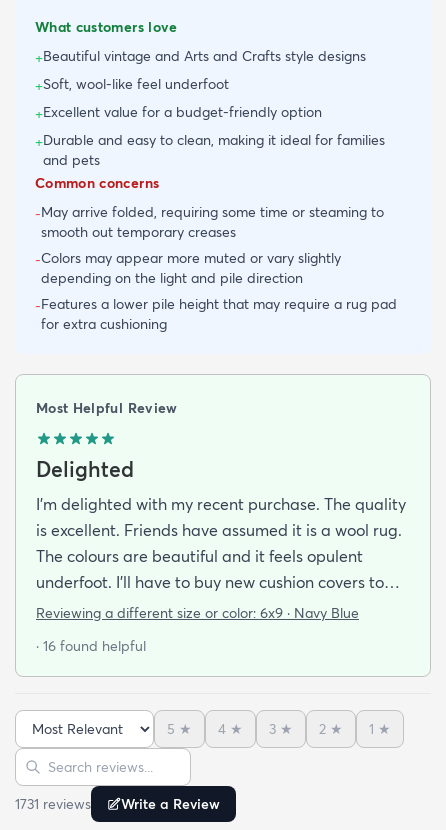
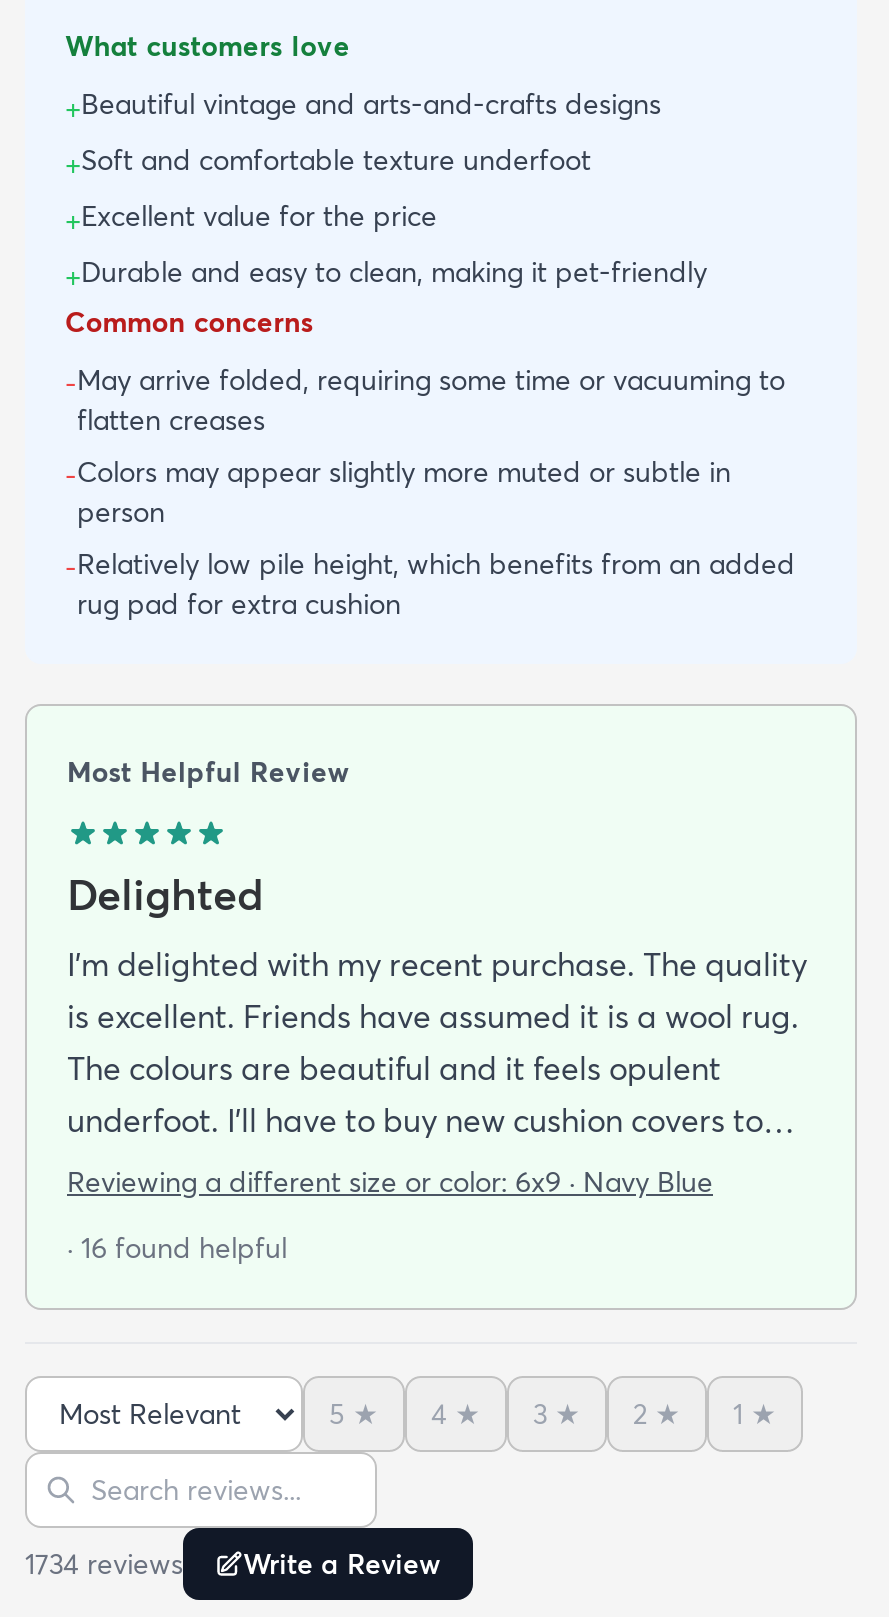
- +Beautiful vintage and Arts and Crafts style designs
- +Soft, wool-like feel underfoot
- +Excellent value for a budget-friendly option
- +Durable and easy to clean, making it ideal for families
- and pets
+ +Beautiful vintage and arts-and-crafts designs
+ +Soft and comfortable texture underfoot
+ +Excellent value for the price
+ +Durable and easy to clean, making it pet-friendly

- -May arrive folded, requiring some time or steaming to
- smooth out temporary creases
- -Colors may appear more muted or vary slightly
- depending on the light and pile direction
- -Features a lower pile height that may require a rug pad
- for extra cushioning
+ -May arrive folded, requiring some time or vacuuming to
+ flatten creases
+ -Colors may appear slightly more muted or subtle in
+ person
+ -Relatively low pile height, which benefits from an added
+ rug pad for extra cushion

- 1731 reviews Write a Review
+ 1734 reviews Write a Review
